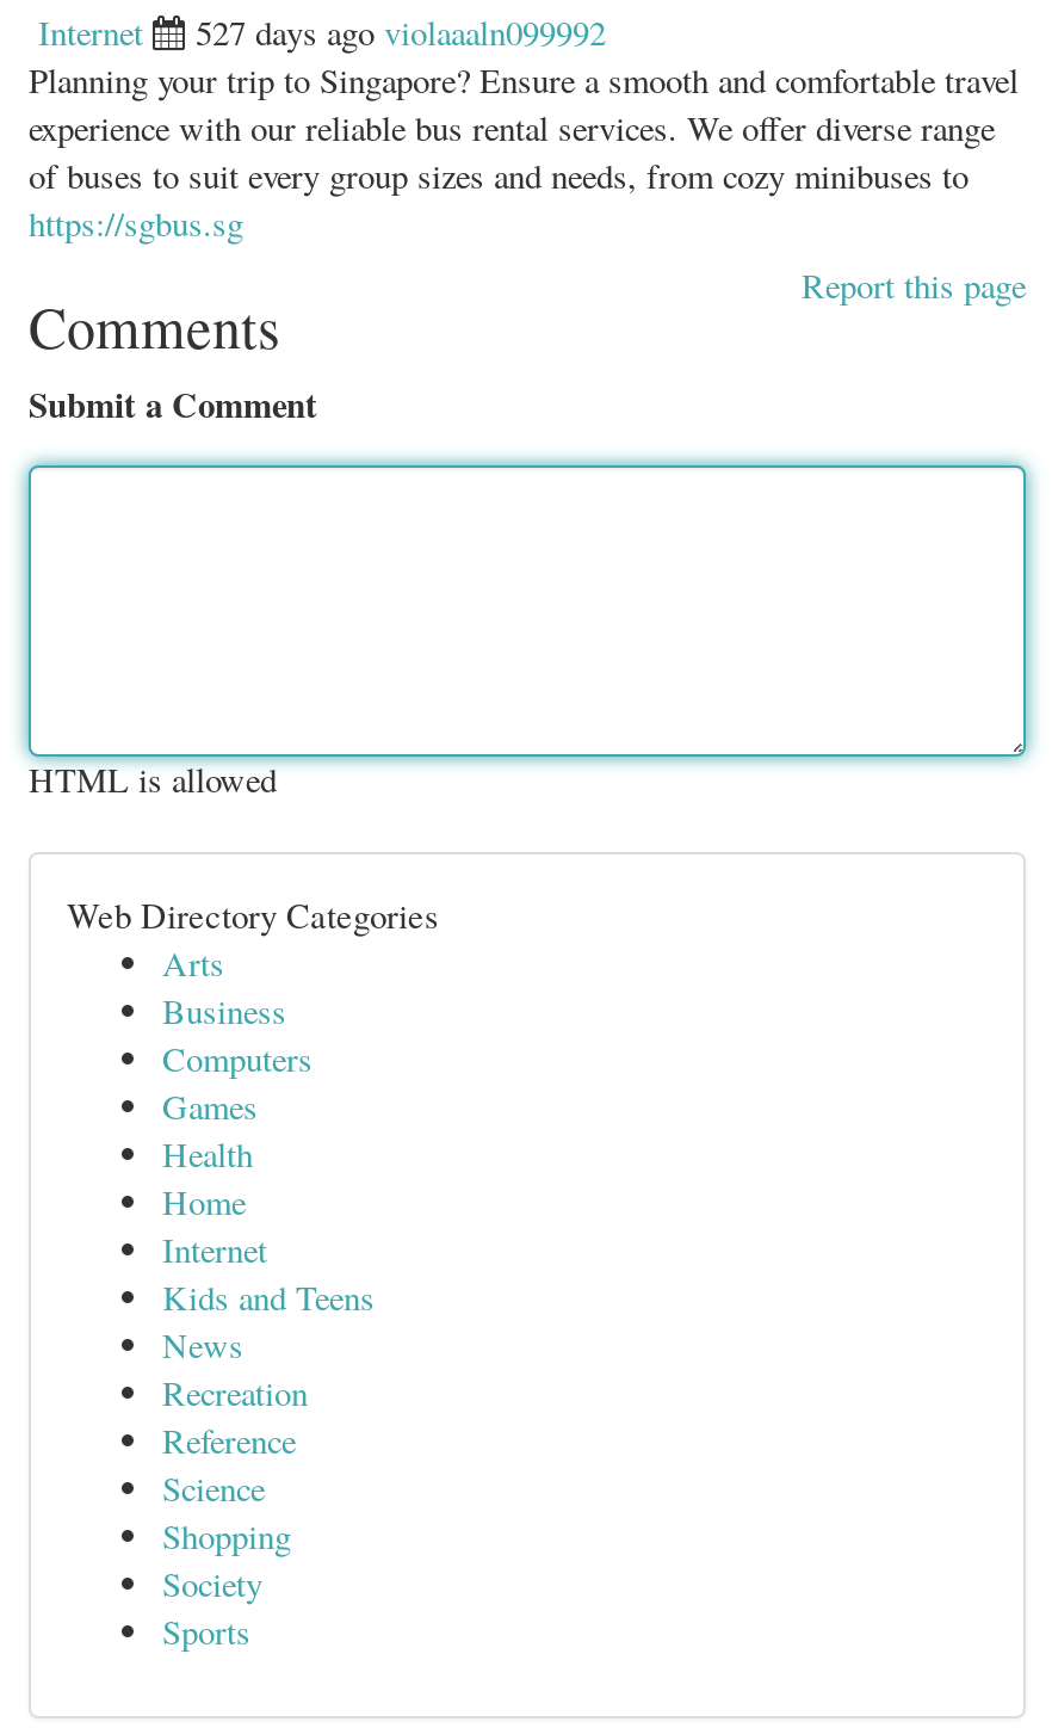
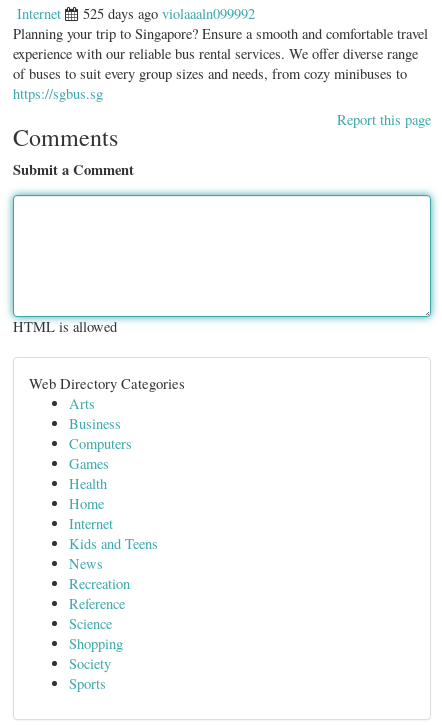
- 527 days ago violaaaln099992
+ 525 days ago violaaaln099992
